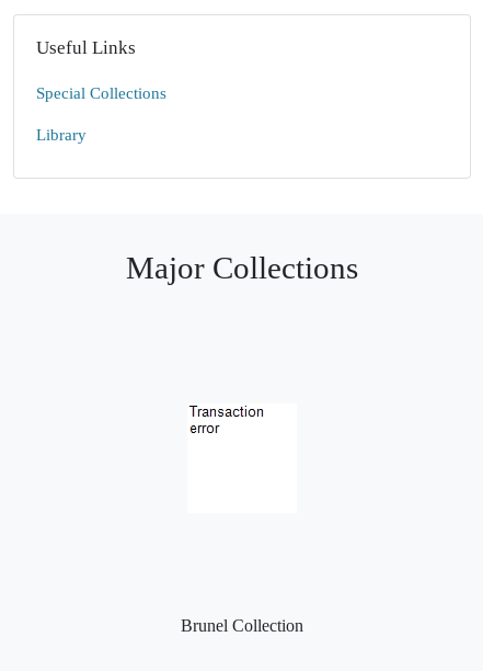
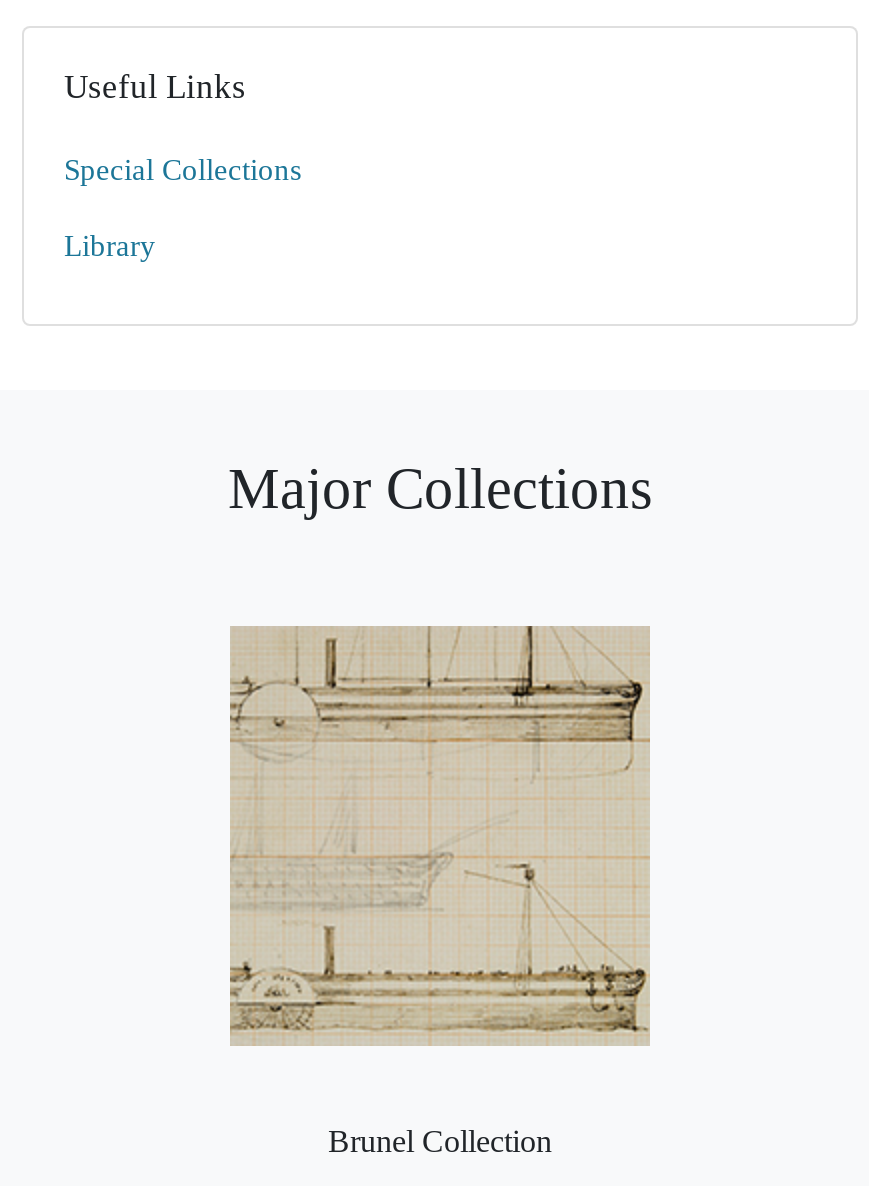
+ [image]
